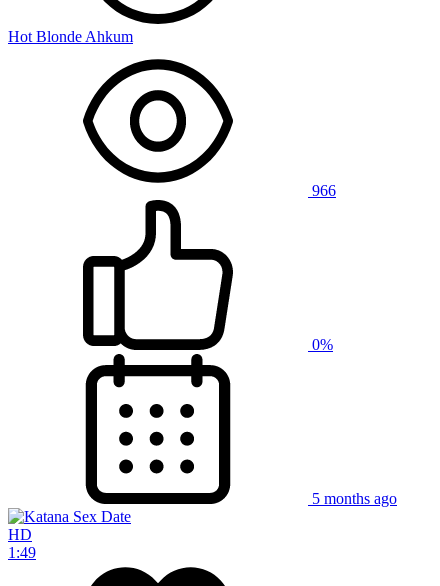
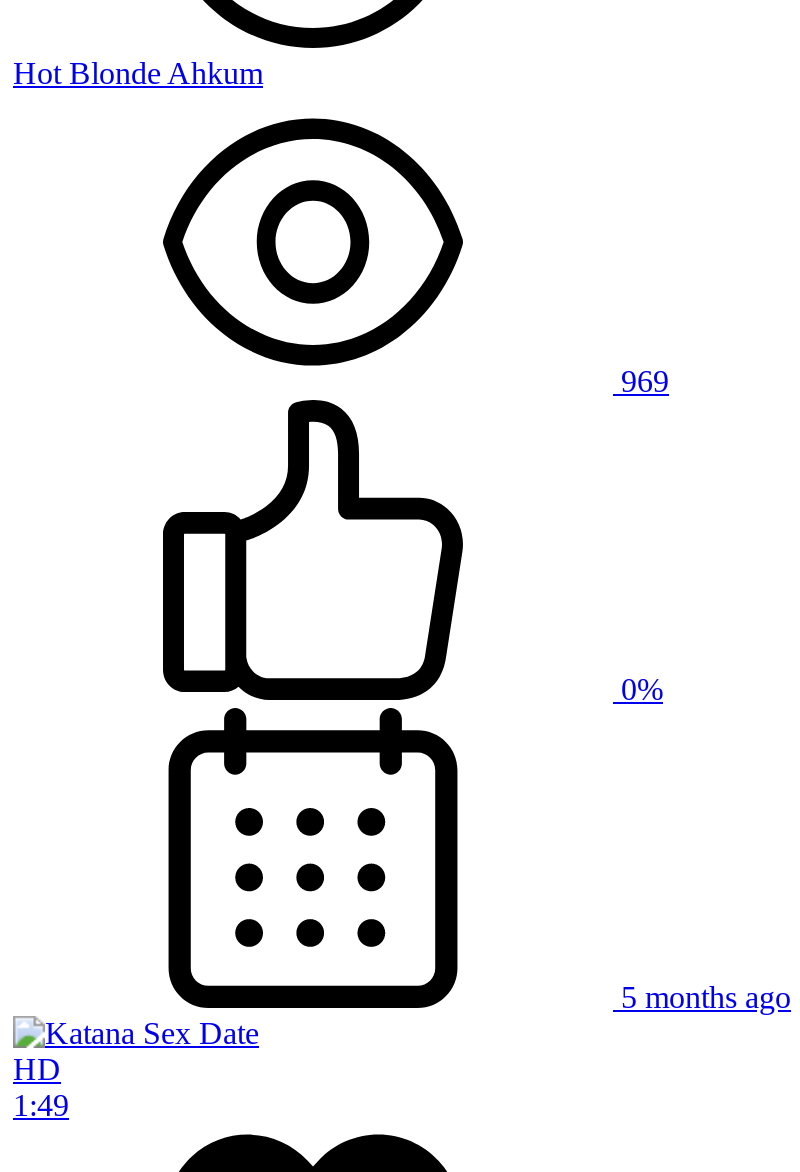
- 966
+ 969
